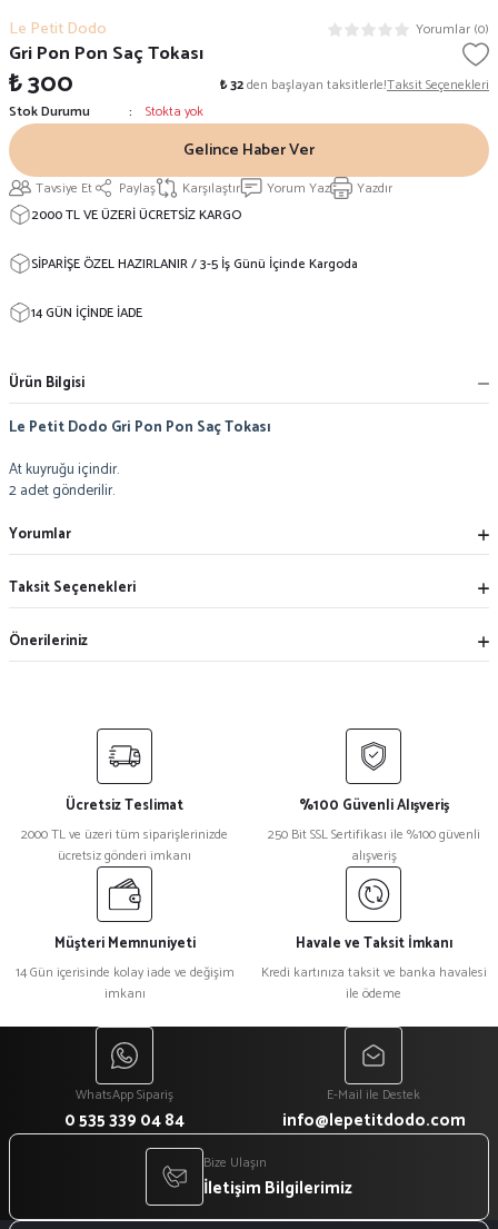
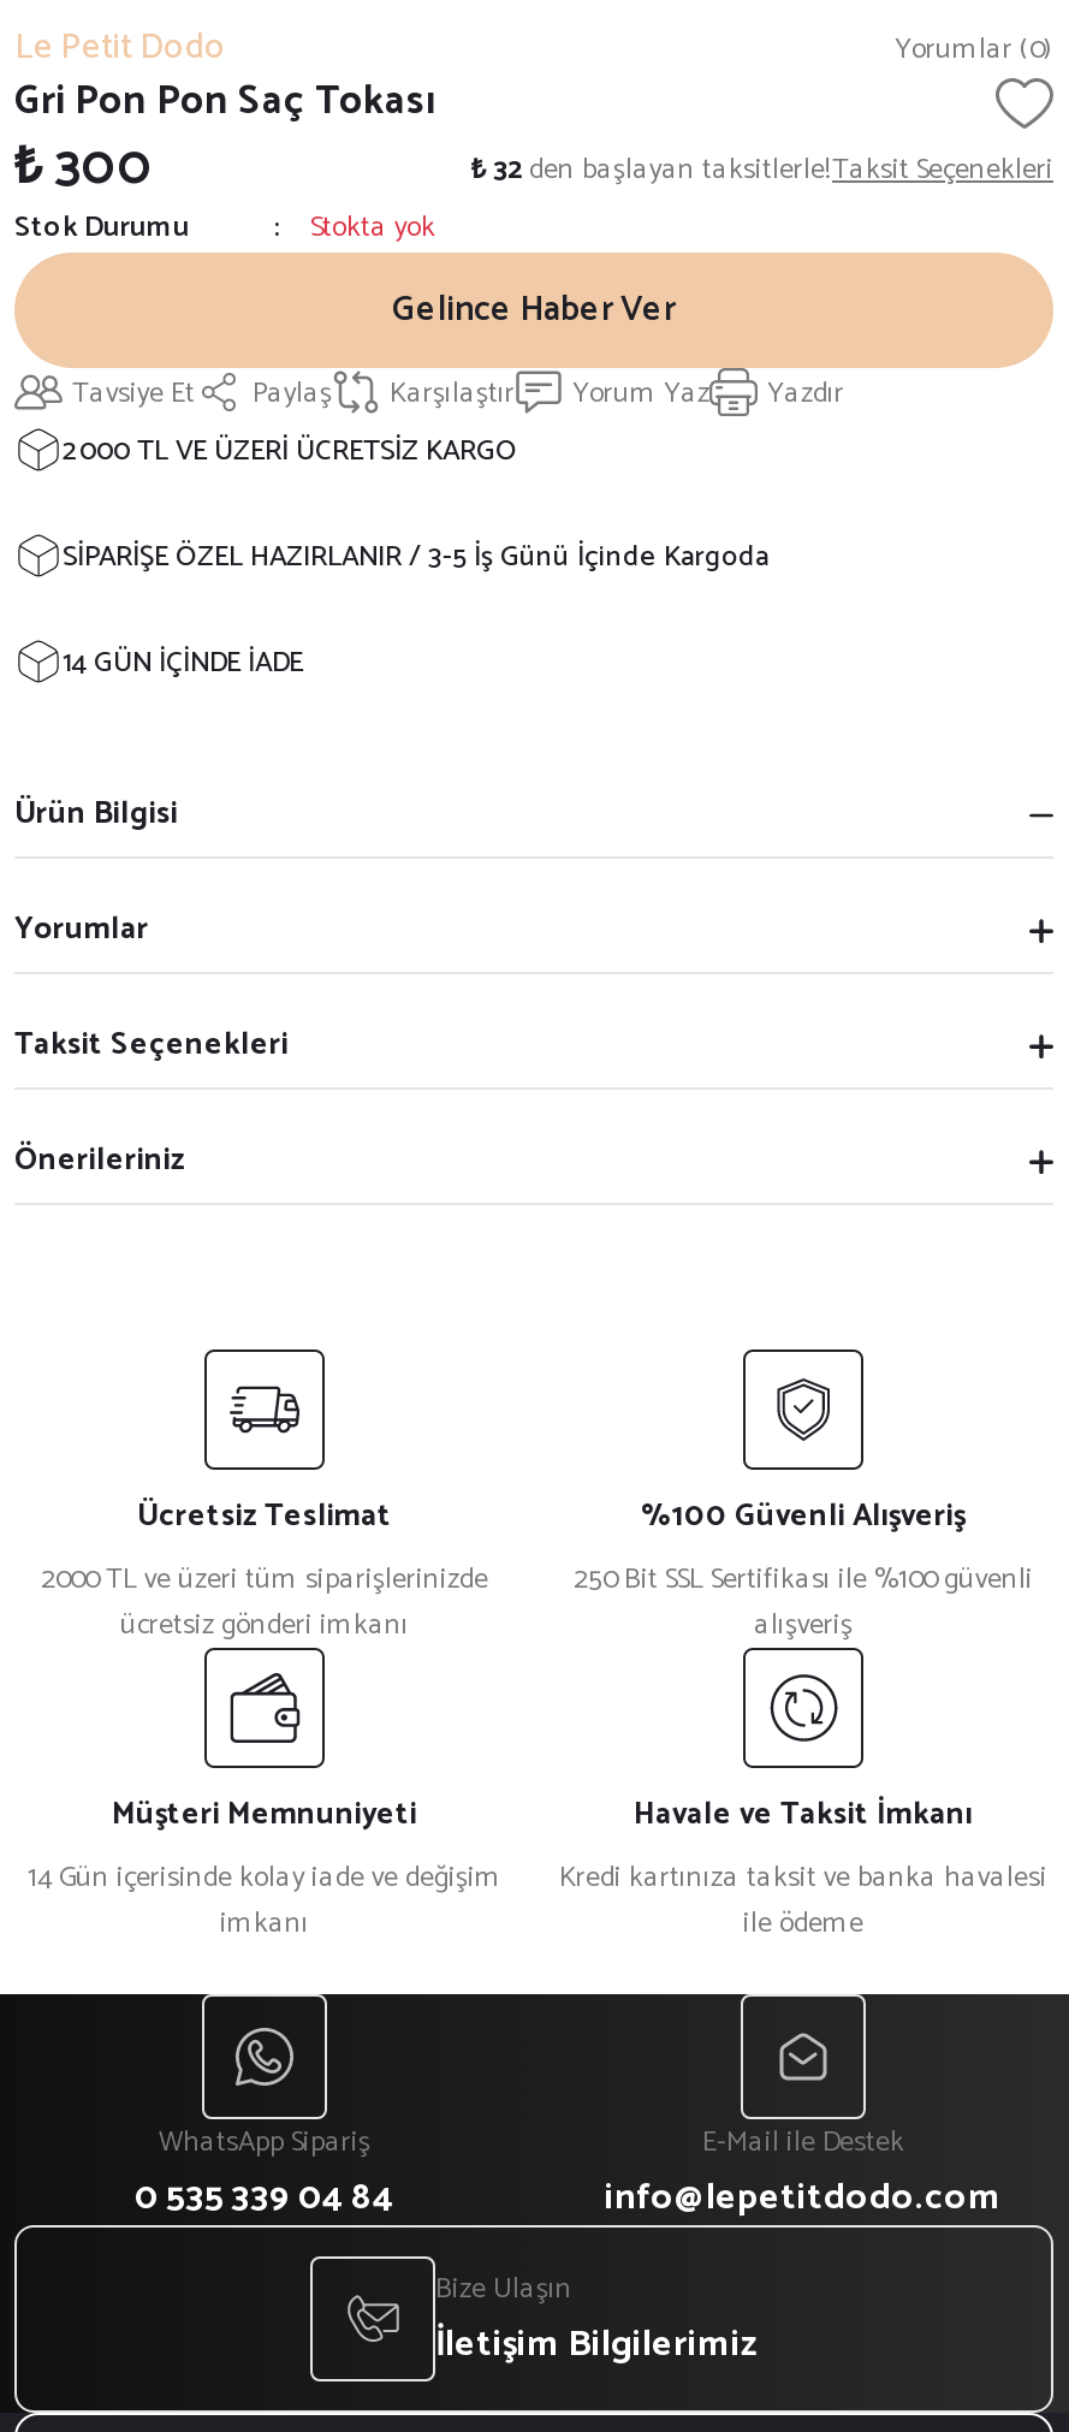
- Le Petit Dodo Gri Pon Pon Saç Tokası
- At kuyruğu içindir.
- 2 adet gönderilir.
